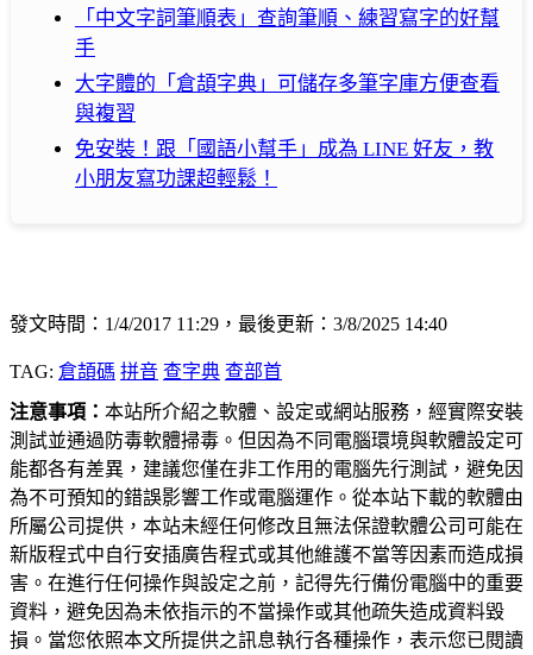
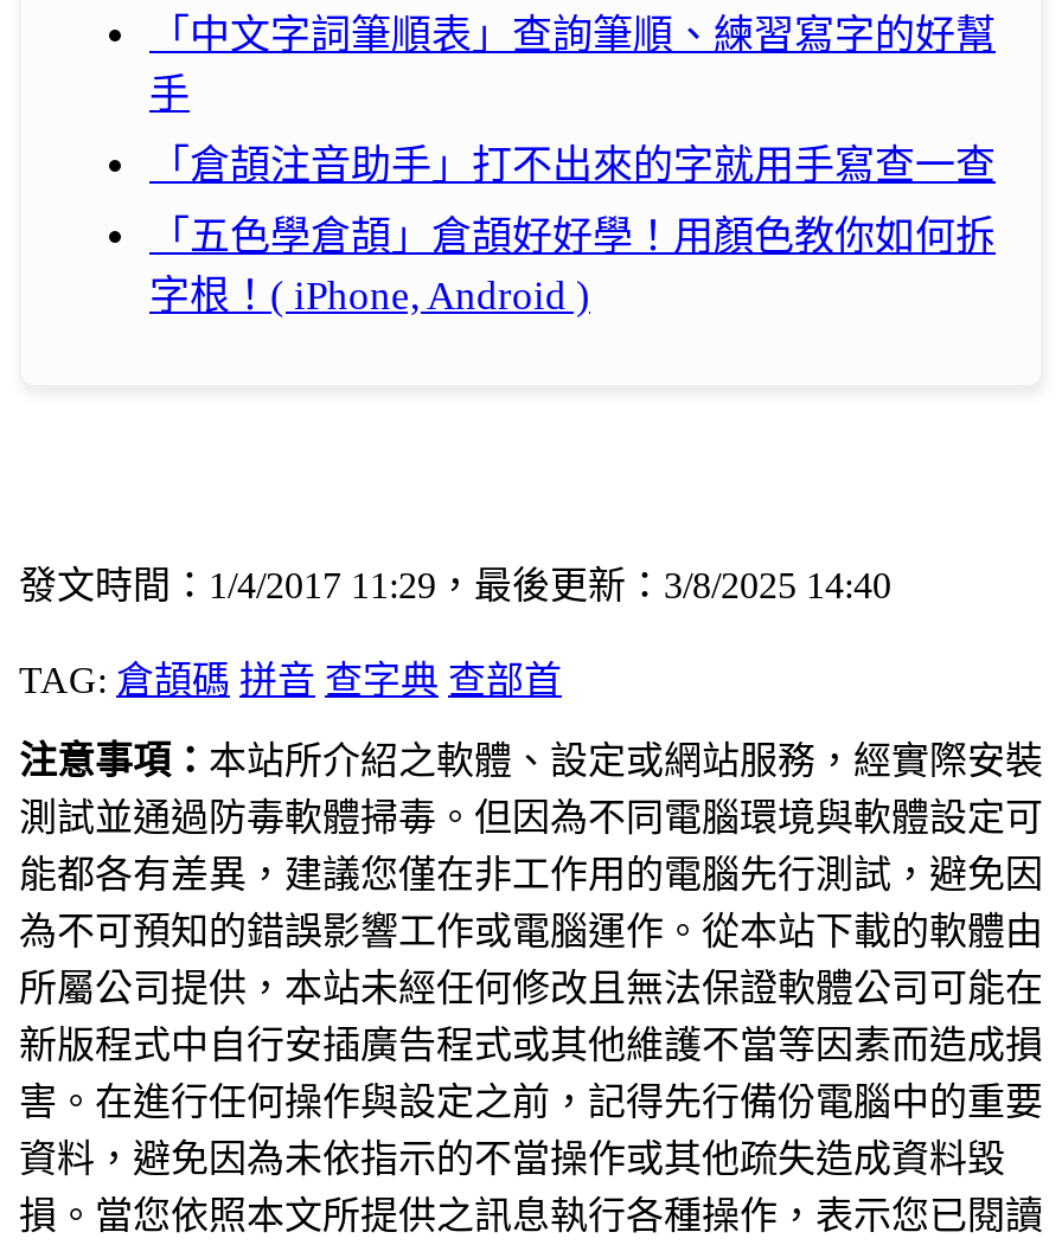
- 大字體的「倉頡字典」可儲存多筆字庫方便查看
- 與複習
+ 「倉頡注音助手」打不出來的字就用手寫查一查

- 免安裝！跟「國語小幫手」成為 LINE 好友，教
- 小朋友寫功課超輕鬆！
+ 「五色學倉頡」倉頡好好學！用顏色教你如何拆
+ 字根！( iPhone, Android )
